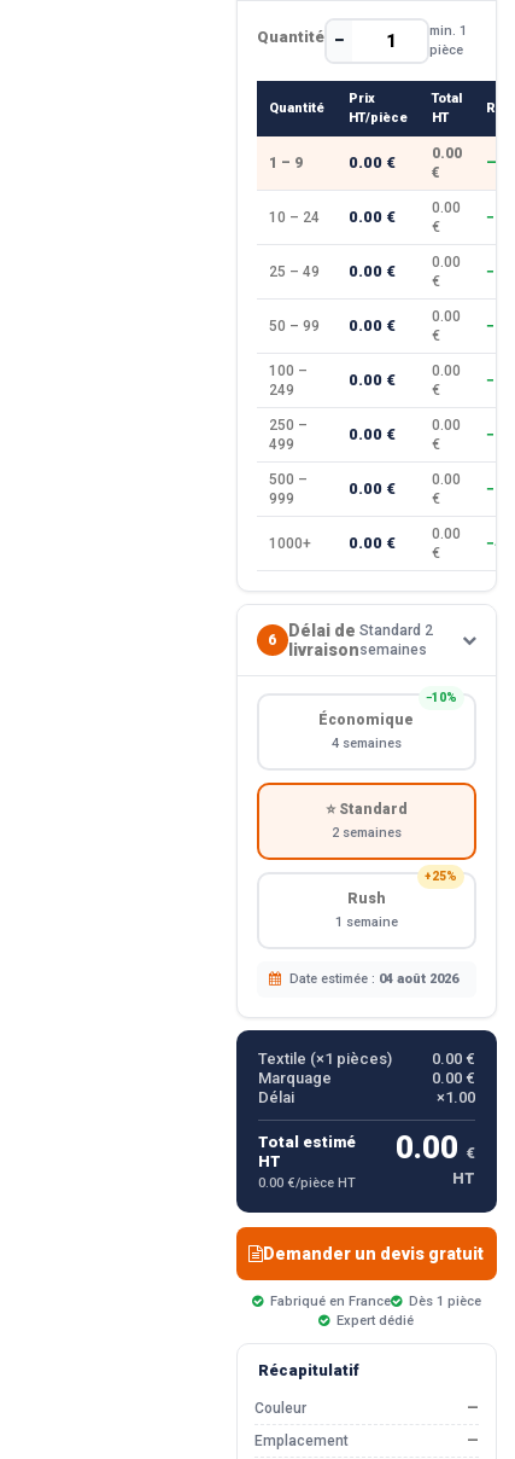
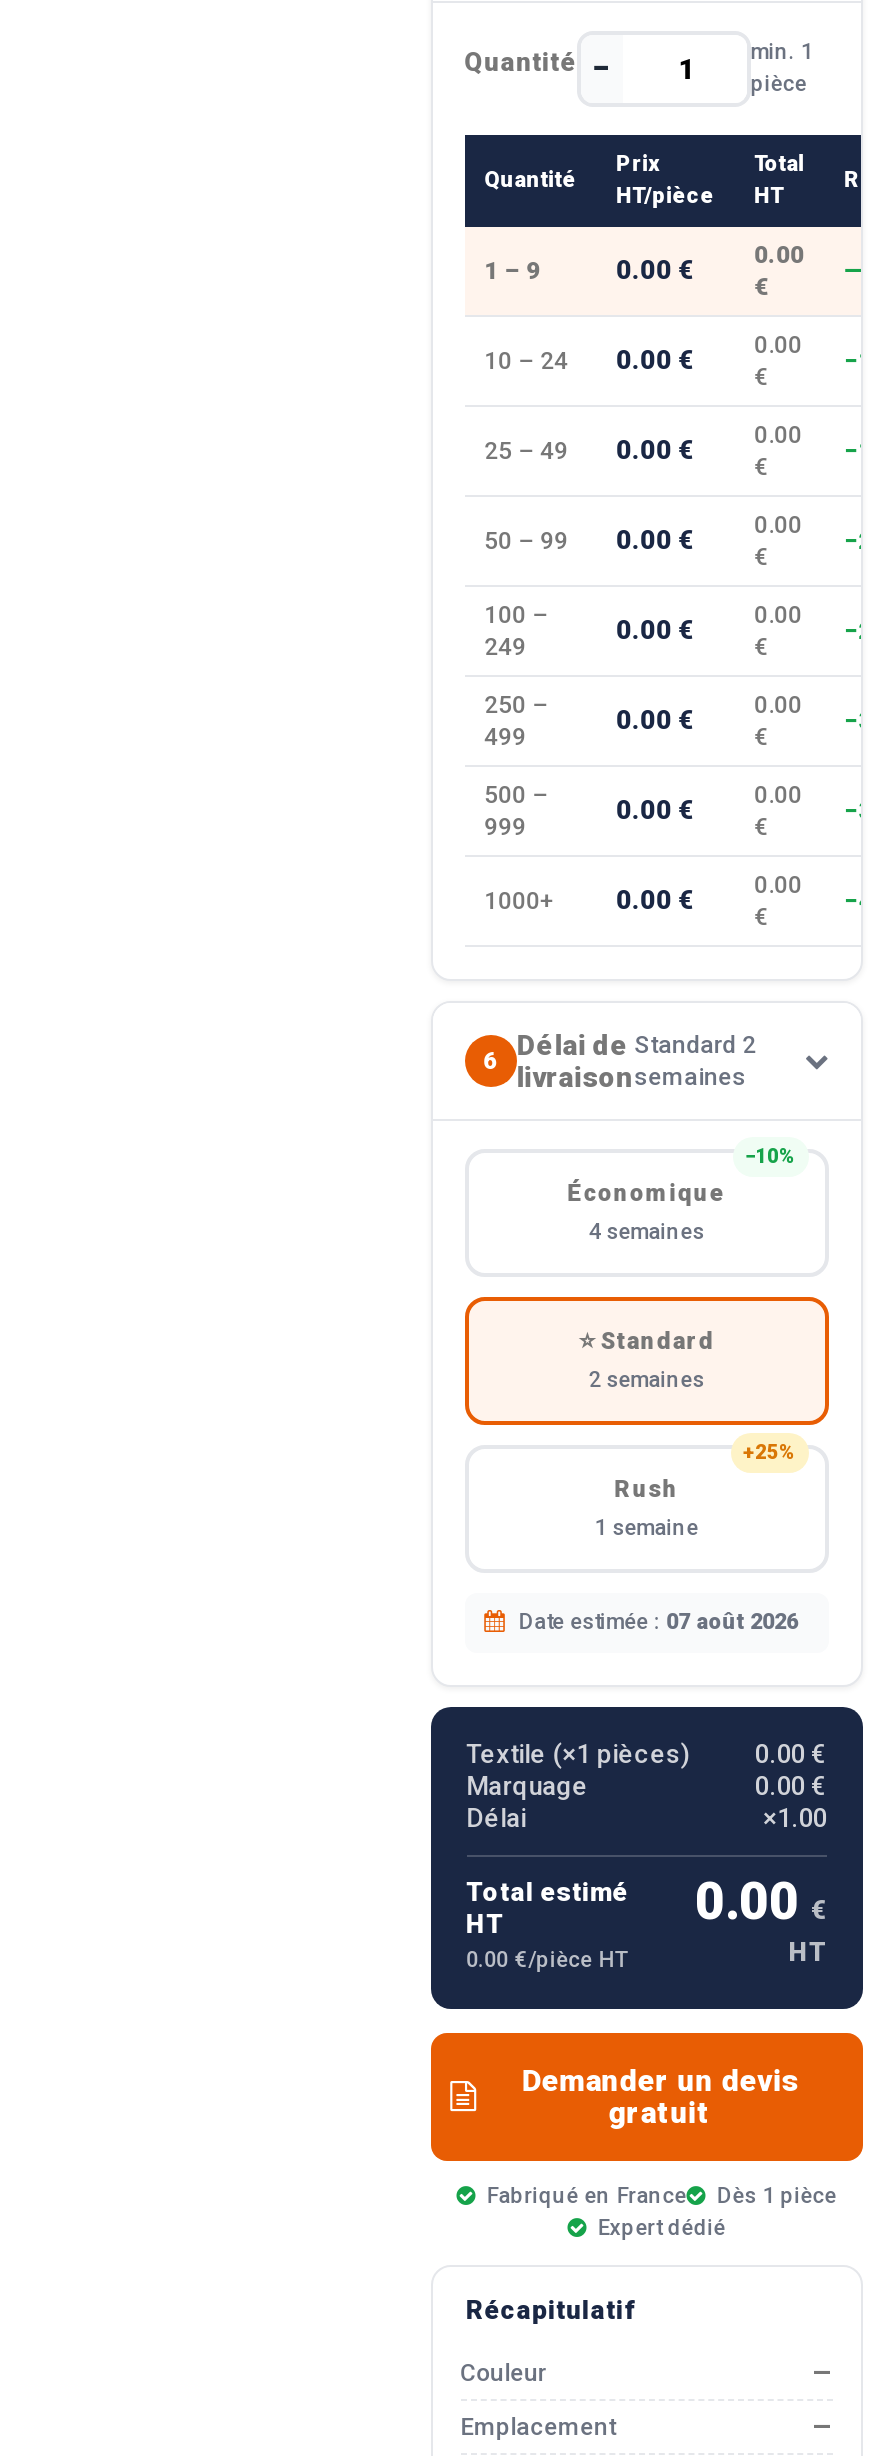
- Date estimée : 04 août 2026
+ Date estimée : 07 août 2026
